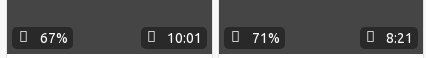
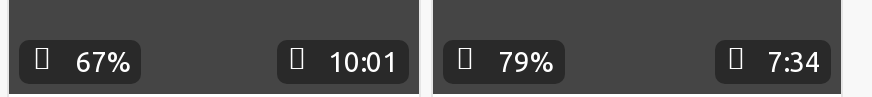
- 71%
+ 79%

- 8:21
+ 7:34
